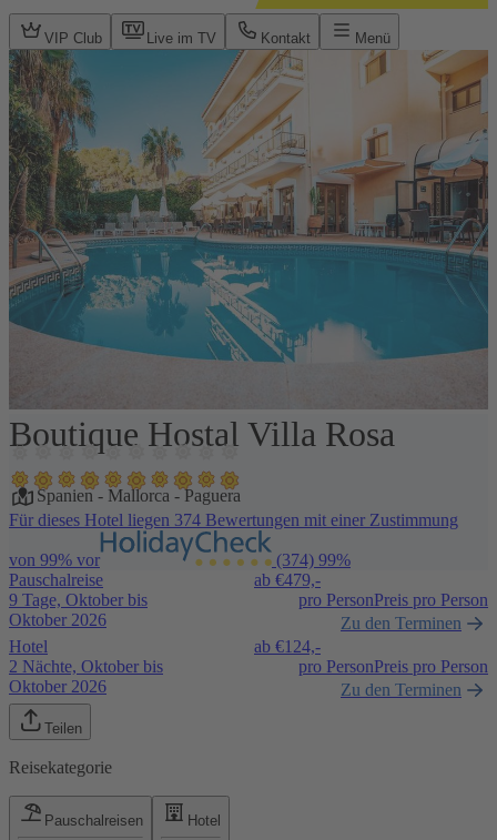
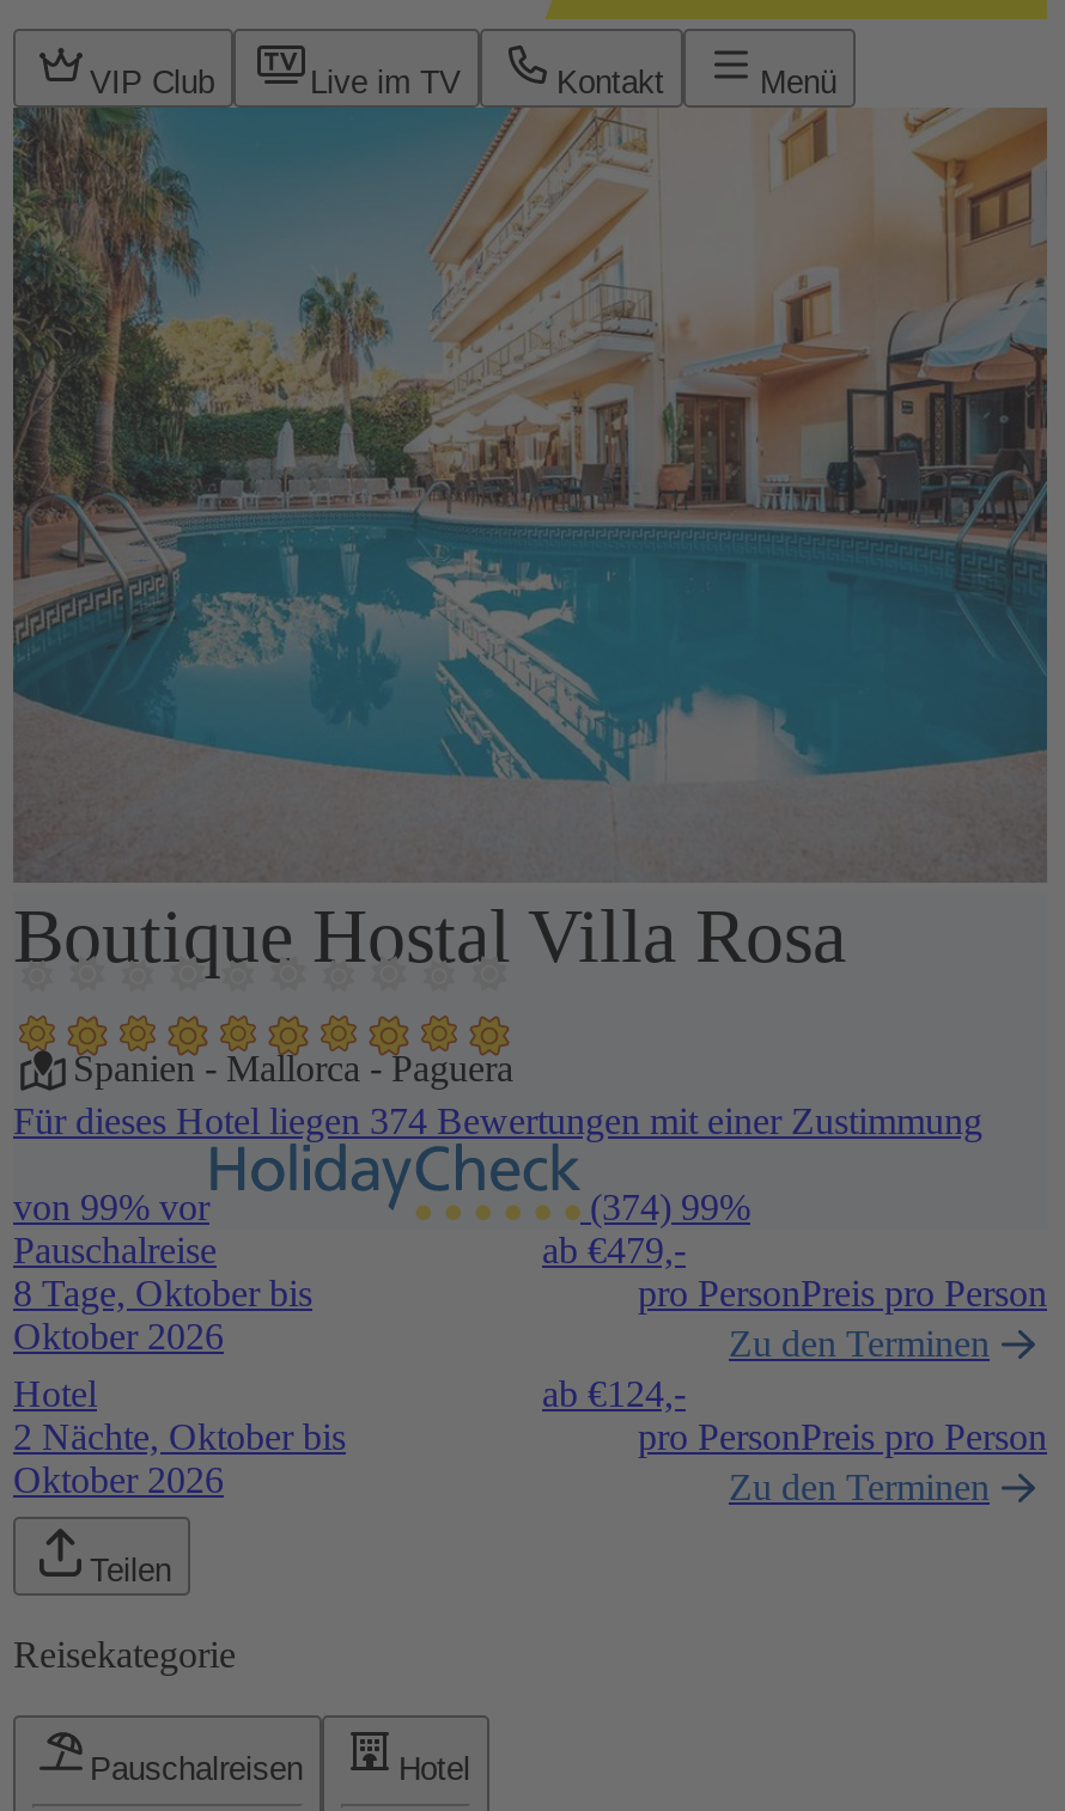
- 9 Tage, Oktober bis
+ 8 Tage, Oktober bis
